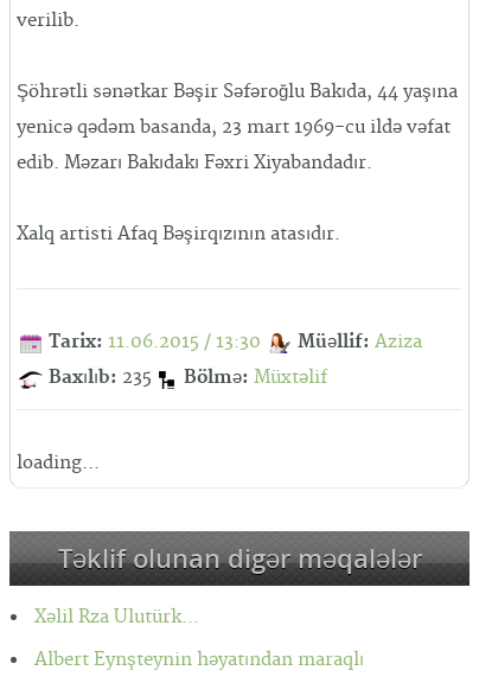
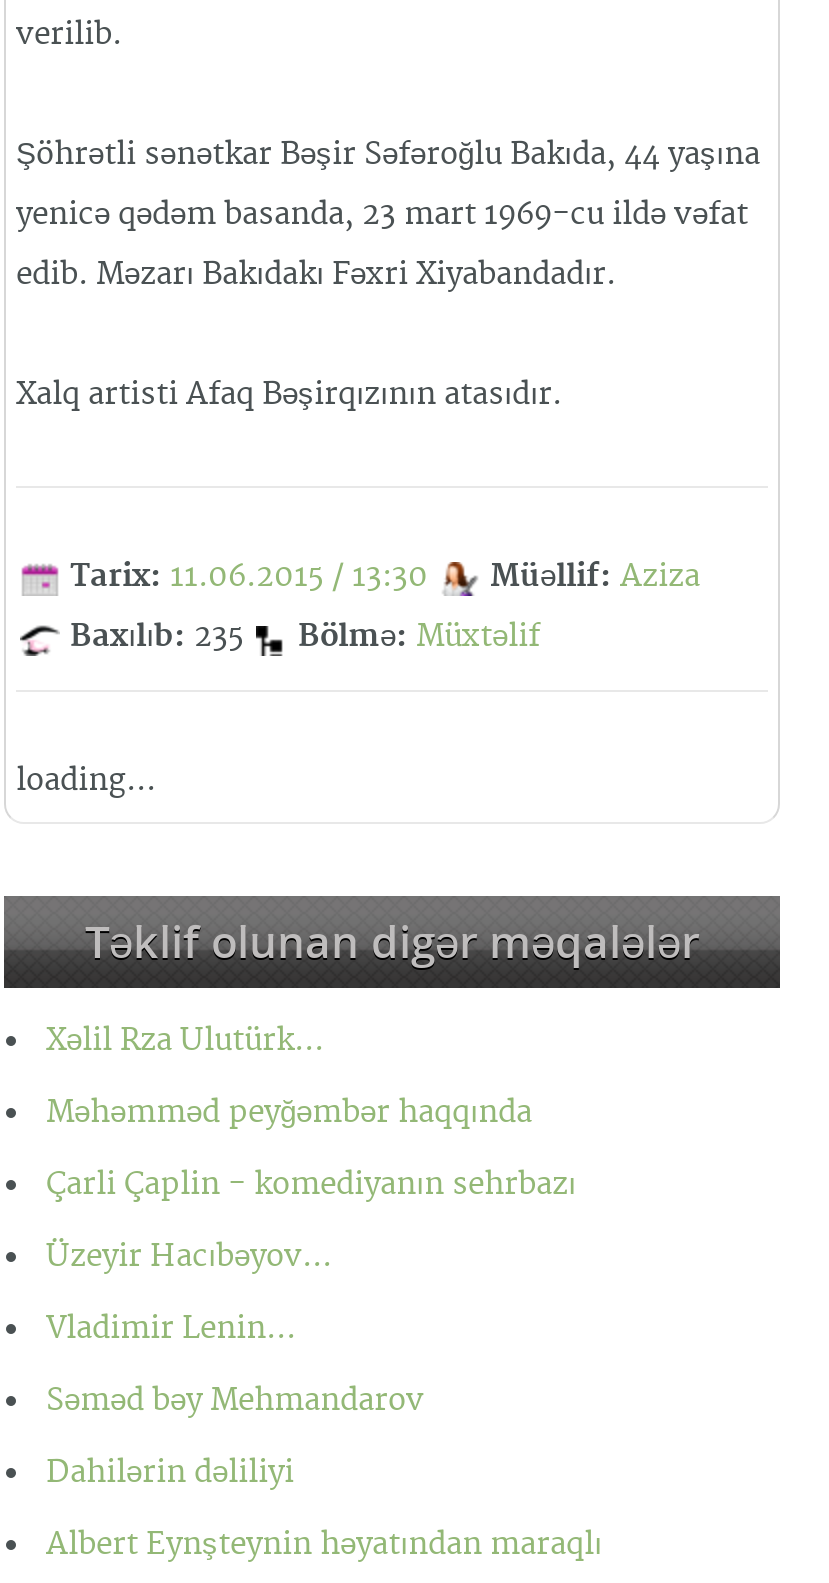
+ Məhəmməd peyğəmbər haqqında
+ Çarli Çaplin - komediyanın sehrbazı
+ Üzeyir Hacıbəyov...
+ Vladimir Lenin...
+ Səməd bəy Mehmandarov
+ Dahilərin dəliliyi
